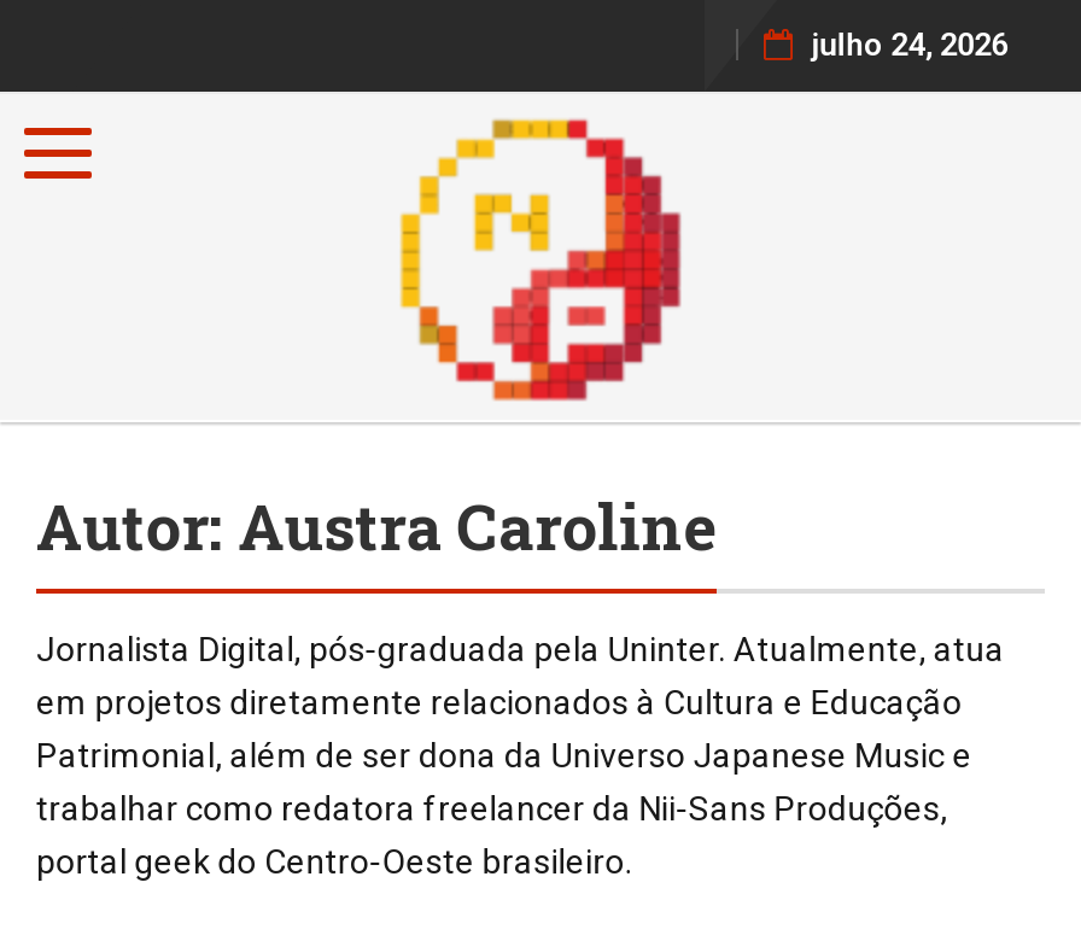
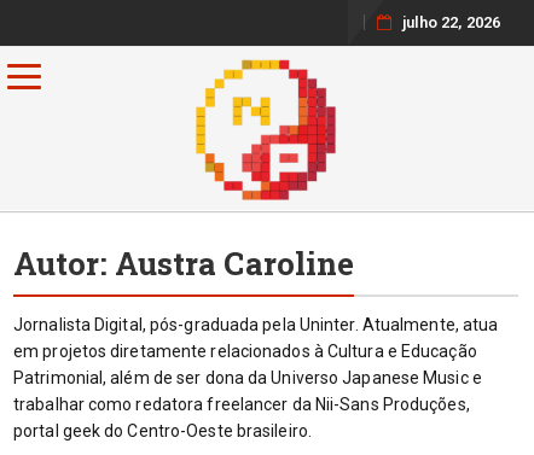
- julho 24, 2026
+ julho 22, 2026
